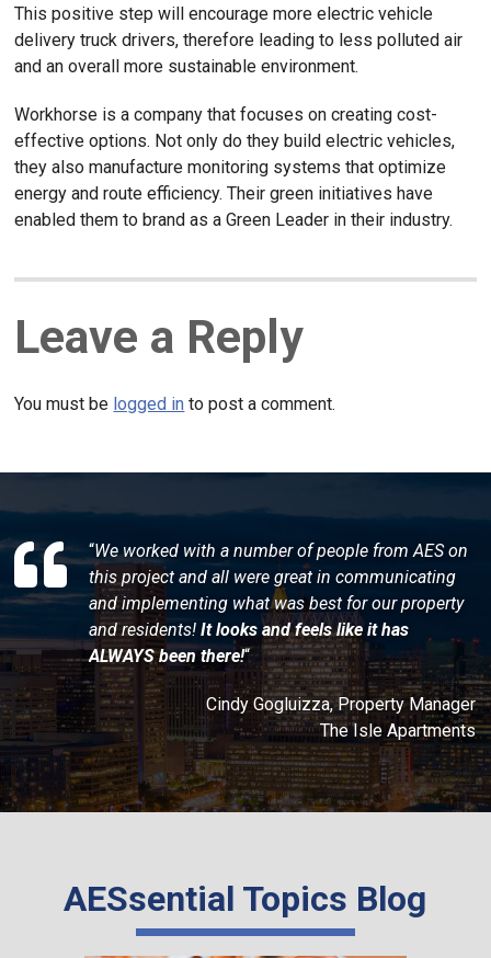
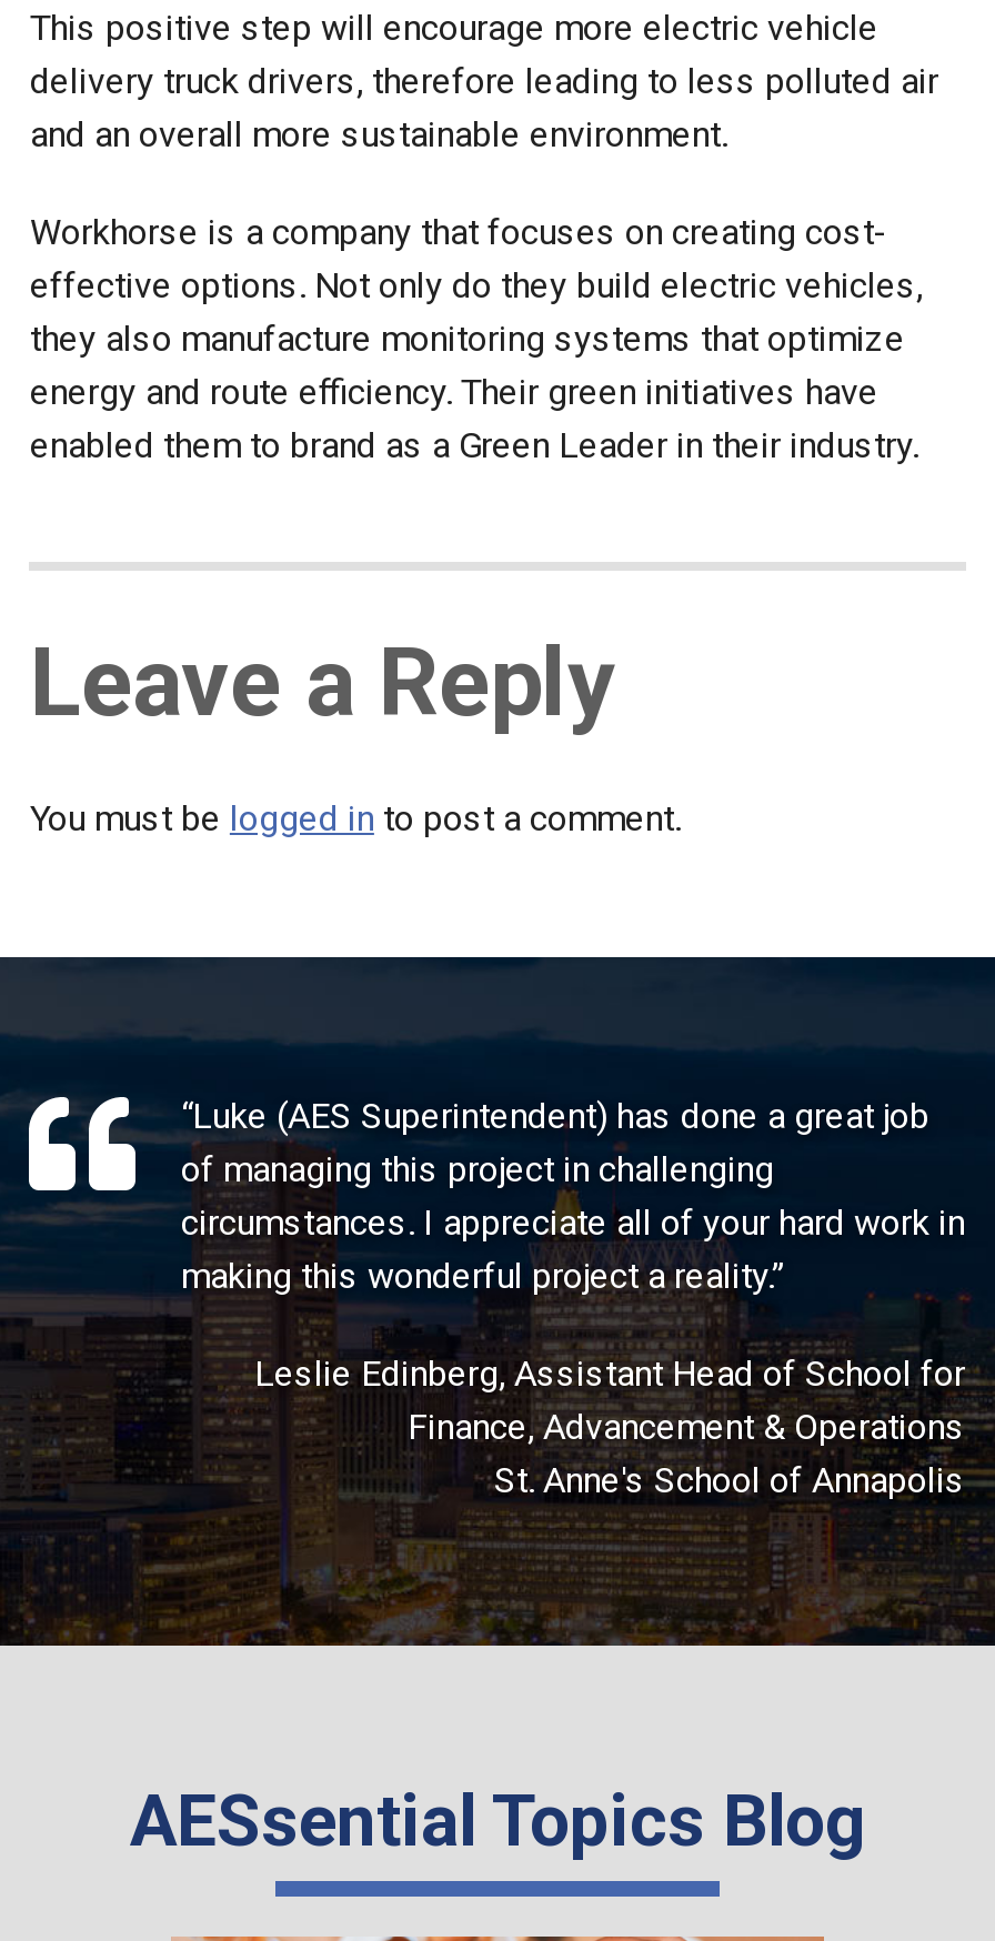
- “We worked with a number of people from AES on
- this project and all were great in communicating
- and implementing what was best for our property
- and residents! It looks and feels like it has
- ALWAYS been there!“
+ “Luke (AES Superintendent) has done a great job
+ of managing this project in challenging
+ circumstances. I appreciate all of your hard work in
+ making this wonderful project a reality.”

- Cindy Gogluizza, Property Manager
- The Isle Apartments
+ Leslie Edinberg, Assistant Head of School for
+ Finance, Advancement & Operations
+ St. Anne's School of Annapolis
